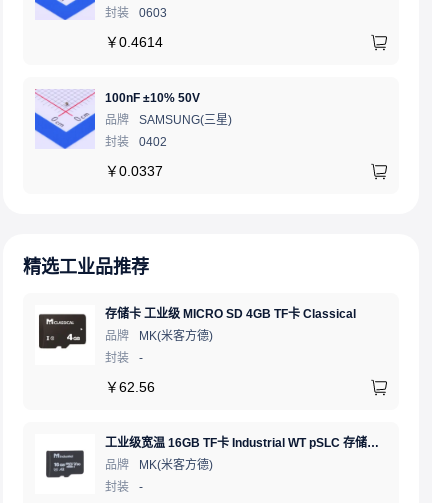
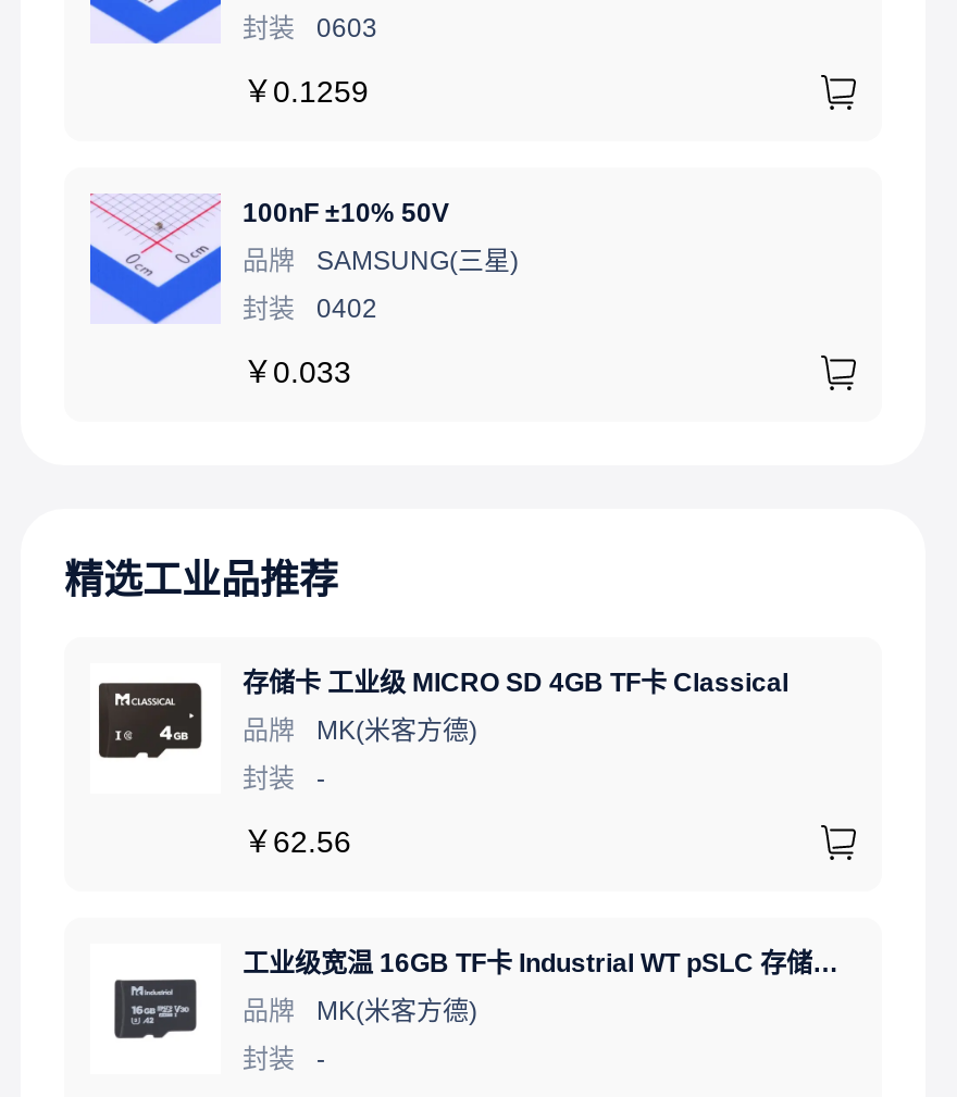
- ￥0.4614
+ ￥0.1259

- ￥0.0337
+ ￥0.033
